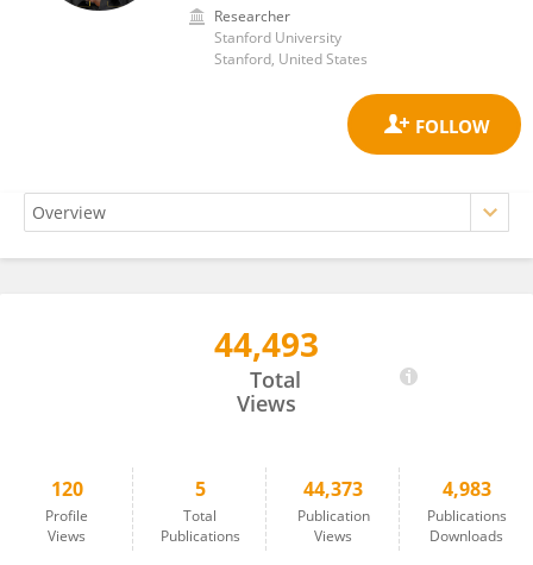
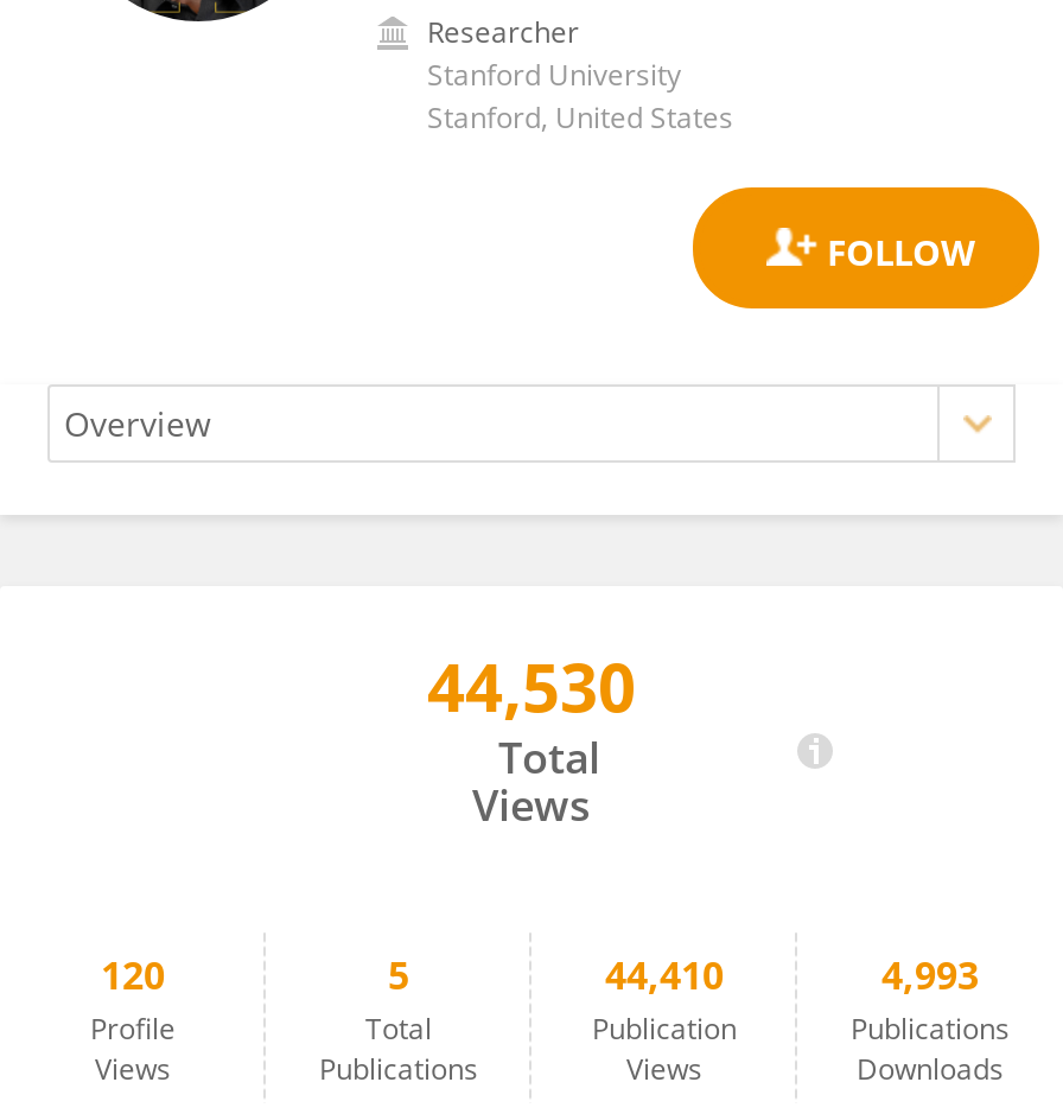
- 44,493
+ 44,530

- 44,373
+ 44,410

- 4,983
+ 4,993
